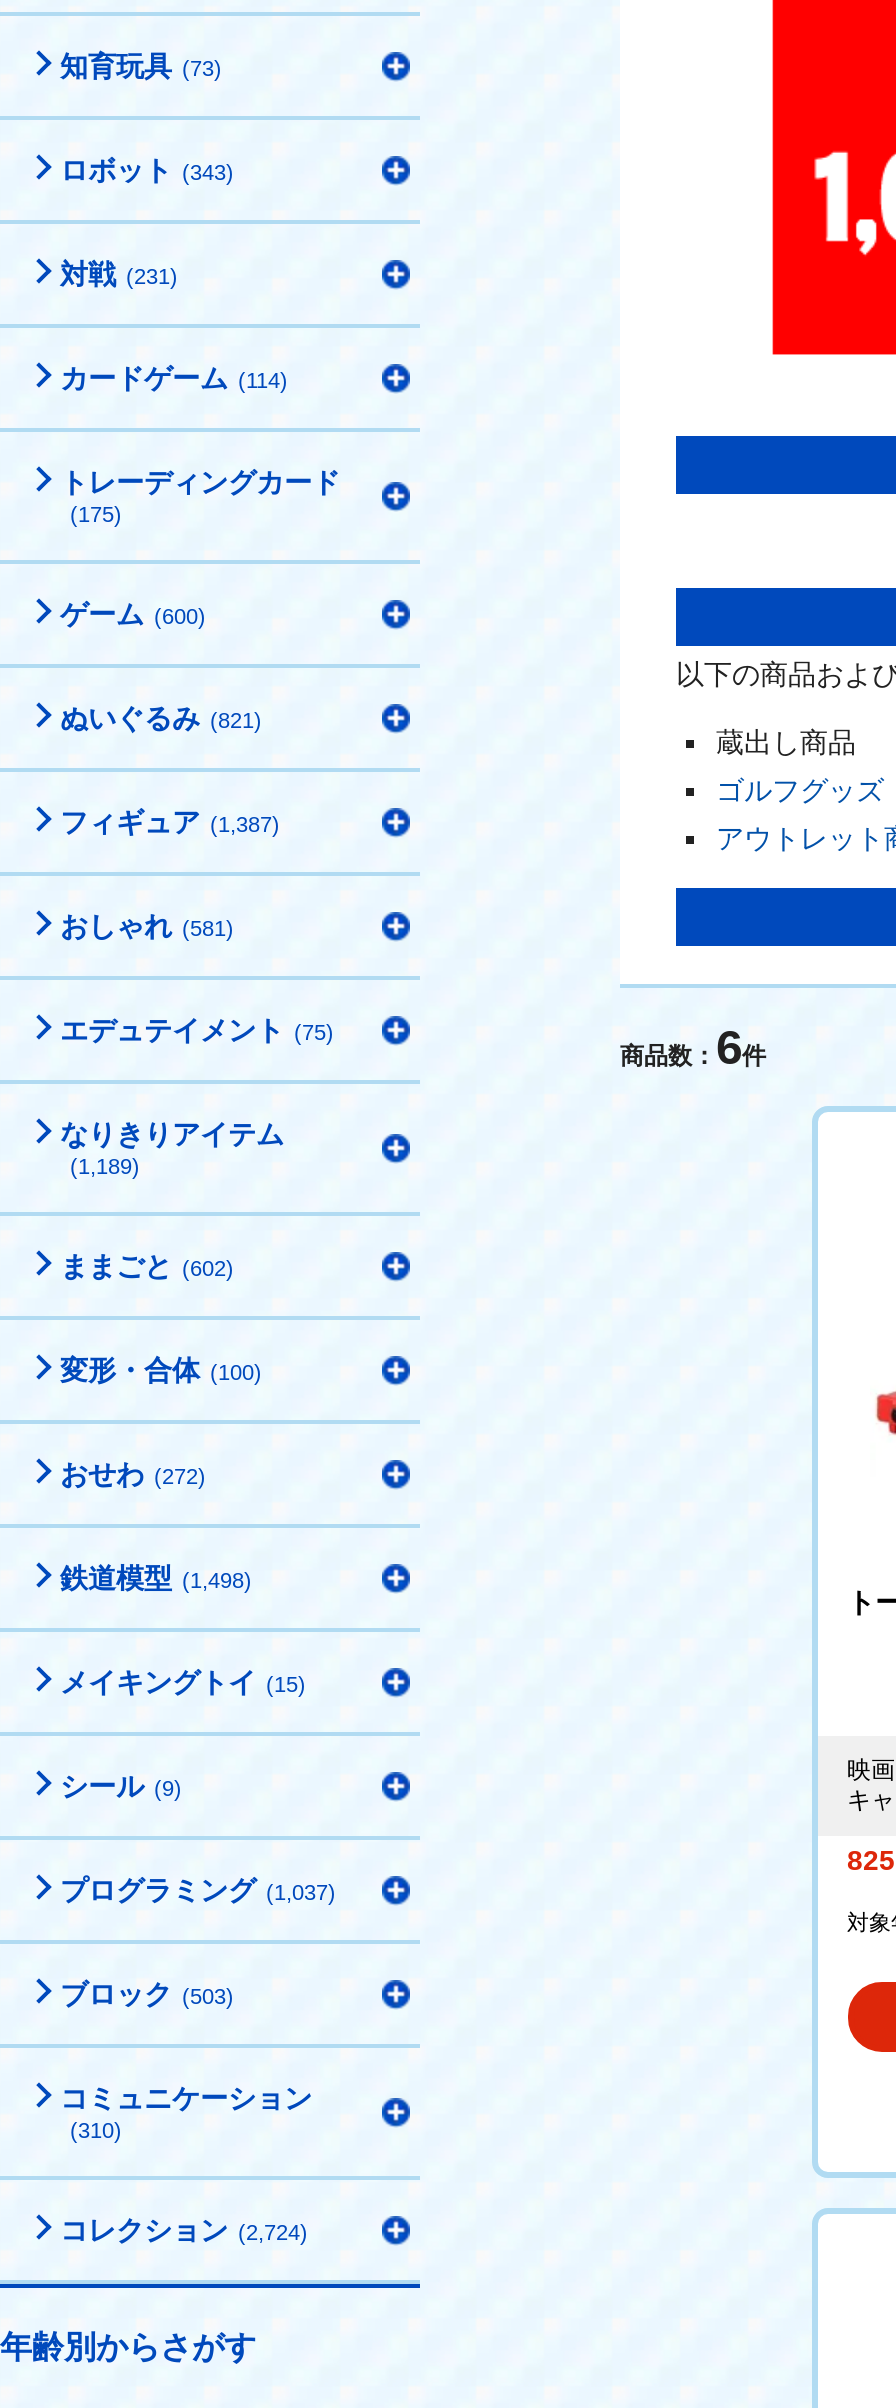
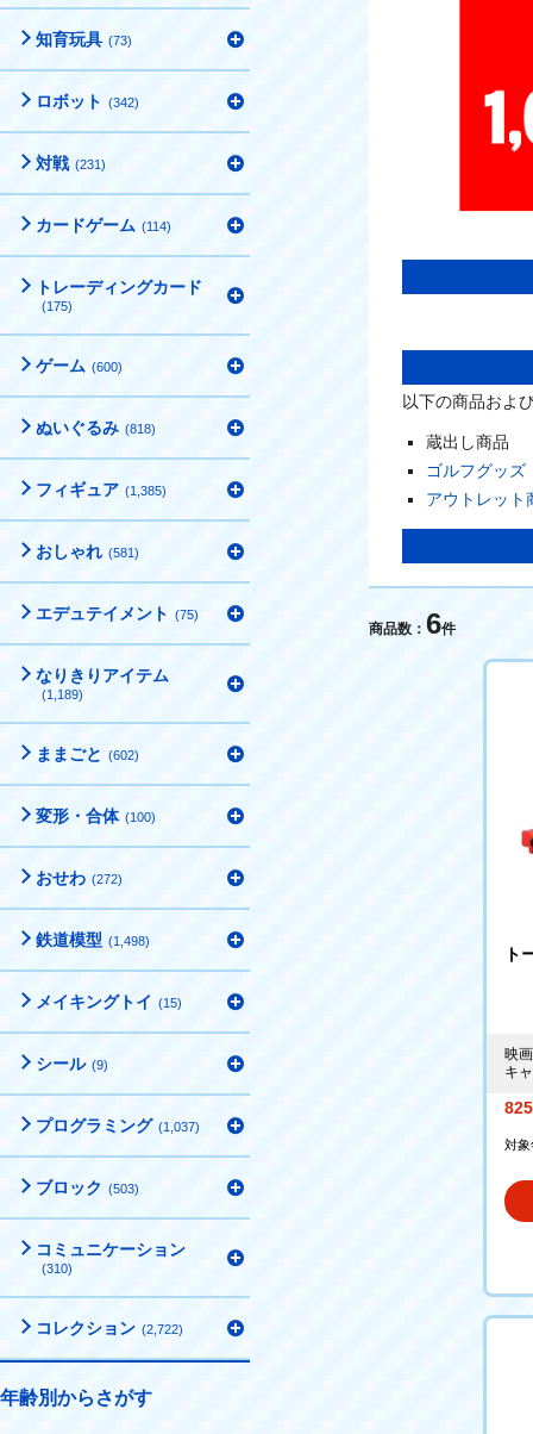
- ロボット (343)
+ ロボット (342)

- ぬいぐるみ (821)
+ ぬいぐるみ (818)

- フィギュア (1,387)
+ フィギュア (1,385)

- コレクション (2,724)
+ コレクション (2,722)
